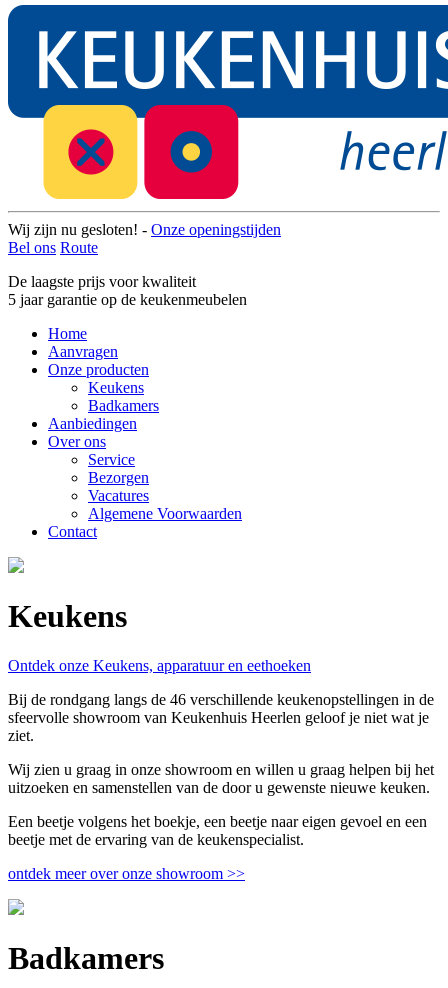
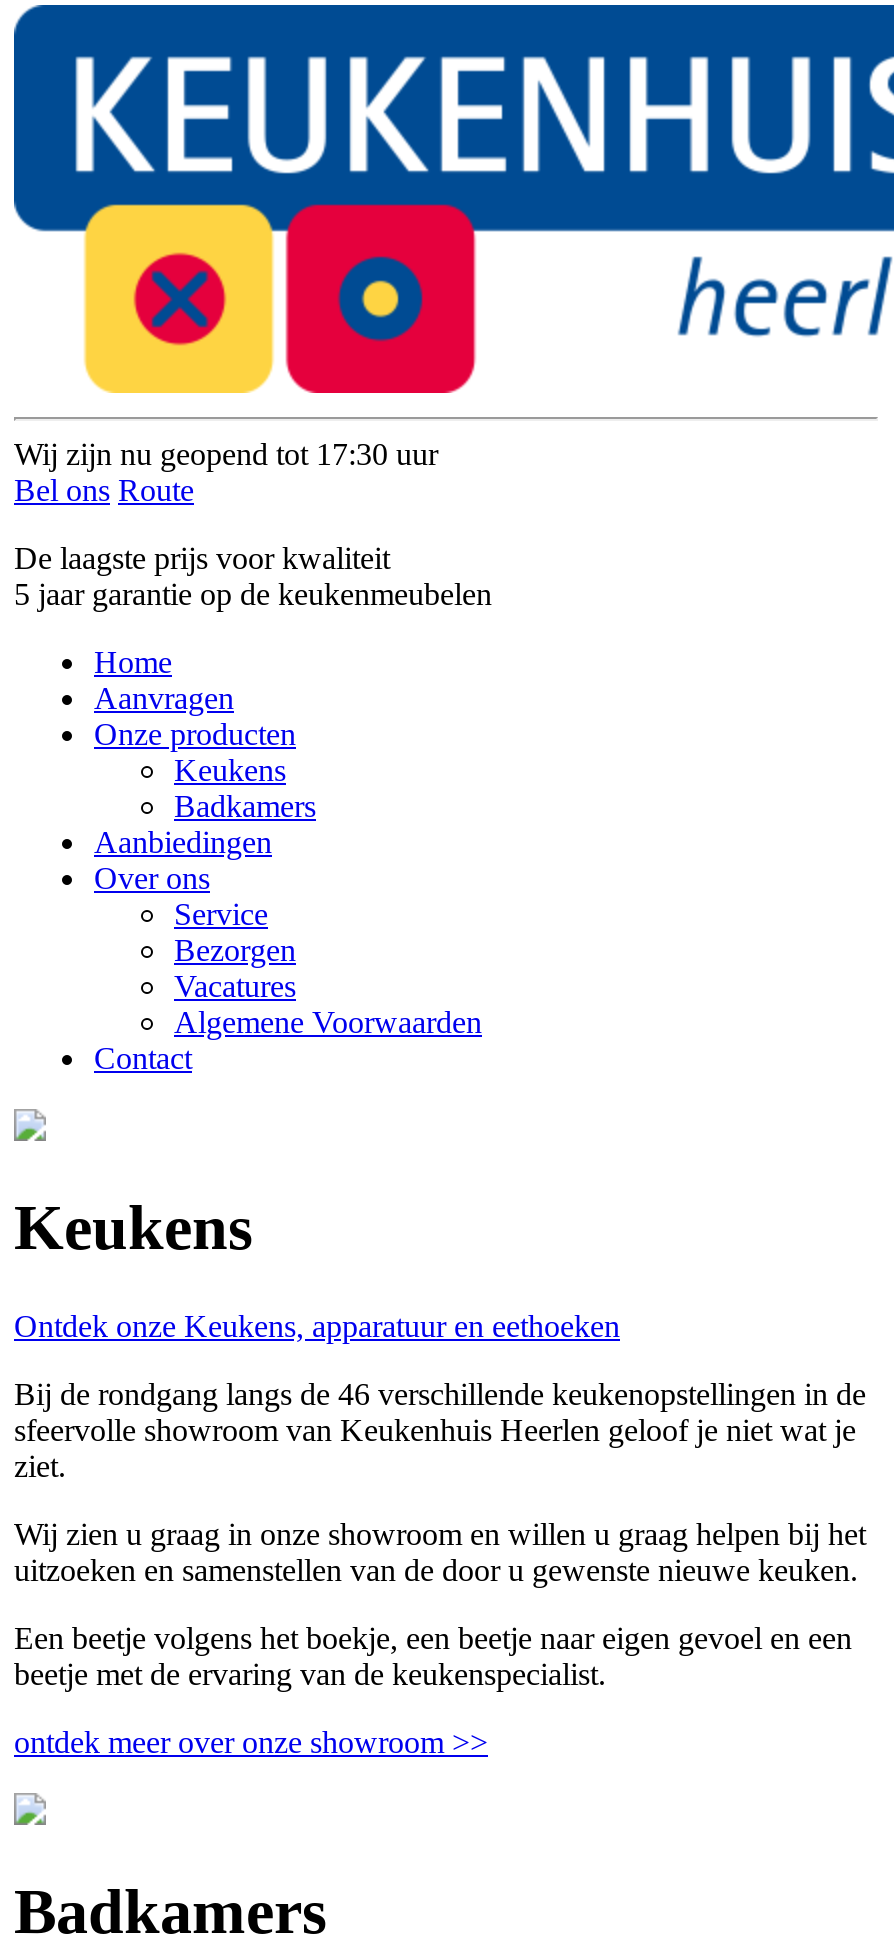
- Wij zijn nu gesloten! - Onze openingstijden
+ Wij zijn nu geopend tot 17:30 uur
